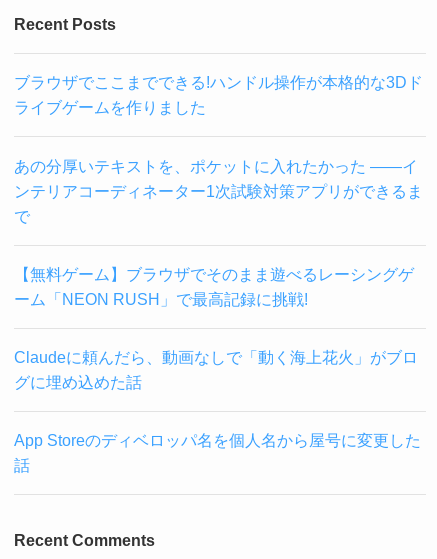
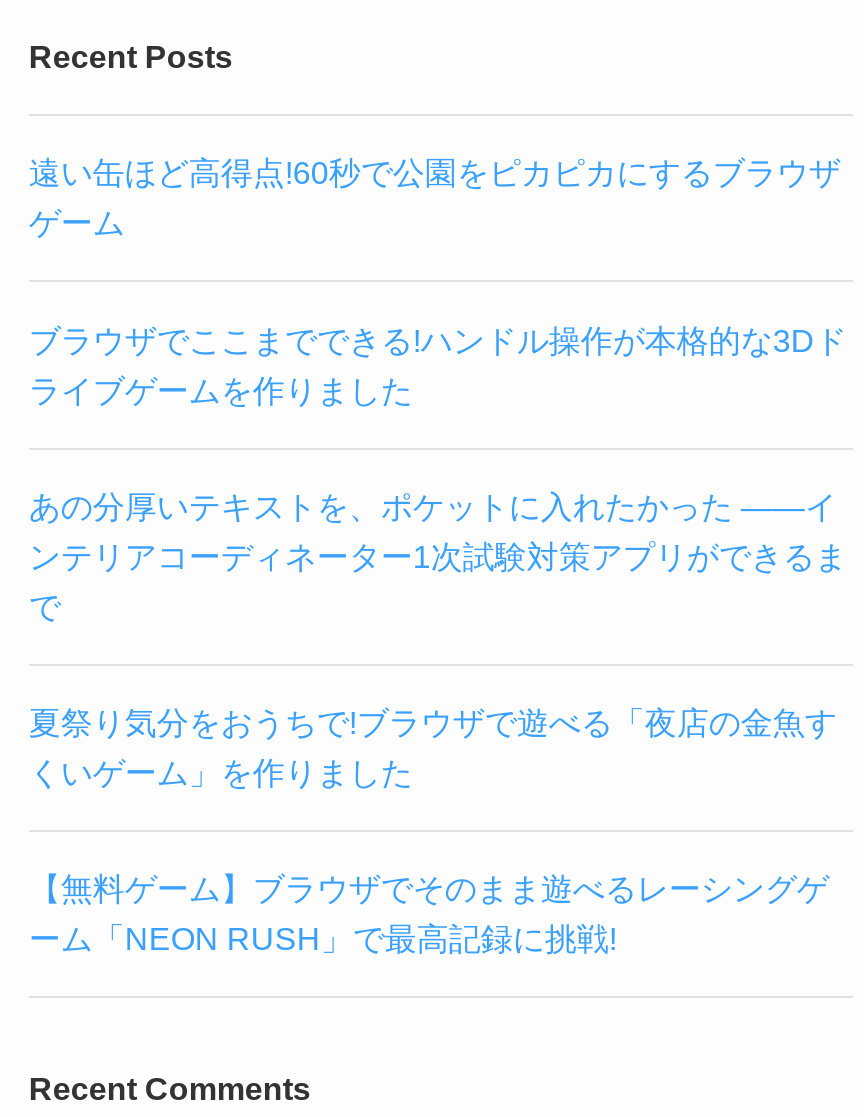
+ 遠い缶ほど高得点!60秒で公園をピカピカにするブラウザ
+ ゲーム

moved down: ブラウザでここまでできる!ハンドル操作が本格的な3Dド | ライブゲームを作りました | あの分厚いテキストを、ポケットに入れたかった ——イ | ンテリアコーディネーター1次試験対策アプリができるま | で

+ 夏祭り気分をおうちで!ブラウザで遊べる「夜店の金魚す
+ くいゲーム」を作りました

moved down: 【無料ゲーム】ブラウザでそのまま遊べるレーシングゲ | ーム「NEON RUSH」で最高記録に挑戦!

- Claudeに頼んだら、動画なしで「動く海上花火」がブロ
- グに埋め込めた話
- App Storeのディベロッパ名を個人名から屋号に変更した
- 話
